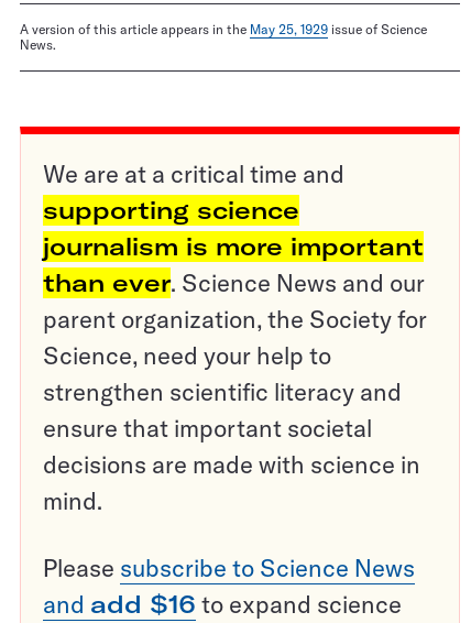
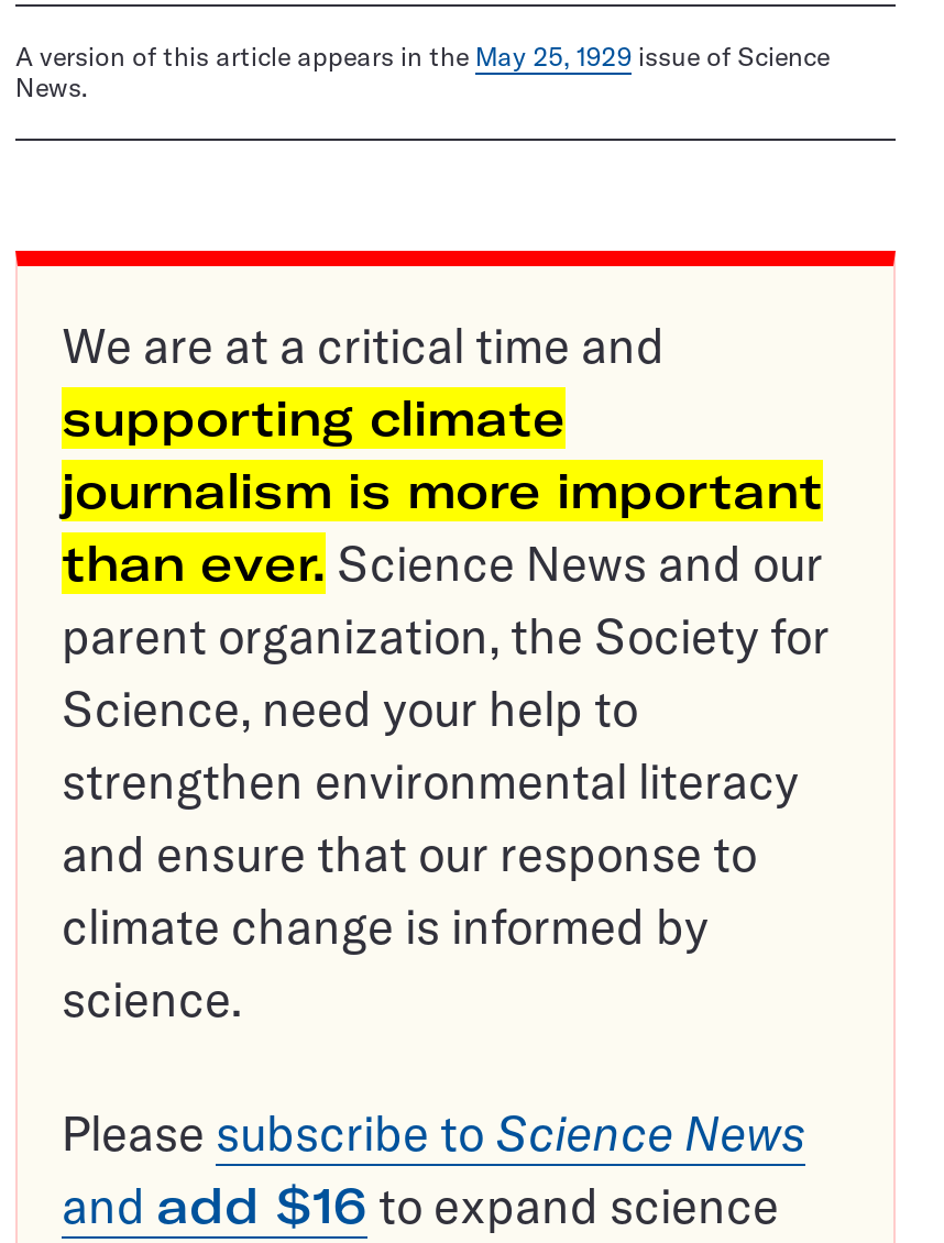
- supporting science
+ supporting climate

- strengthen scientific literacy and
- ensure that important societal
- decisions are made with science in
- mind.
+ strengthen environmental literacy
+ and ensure that our response to
+ climate change is informed by
+ science.
